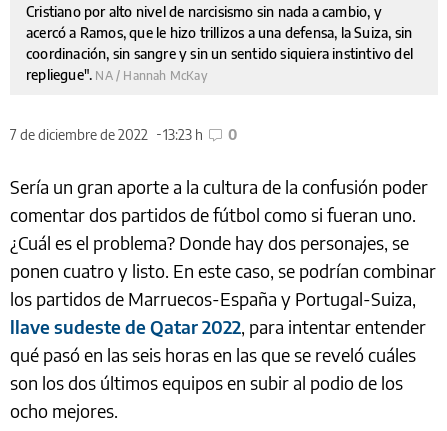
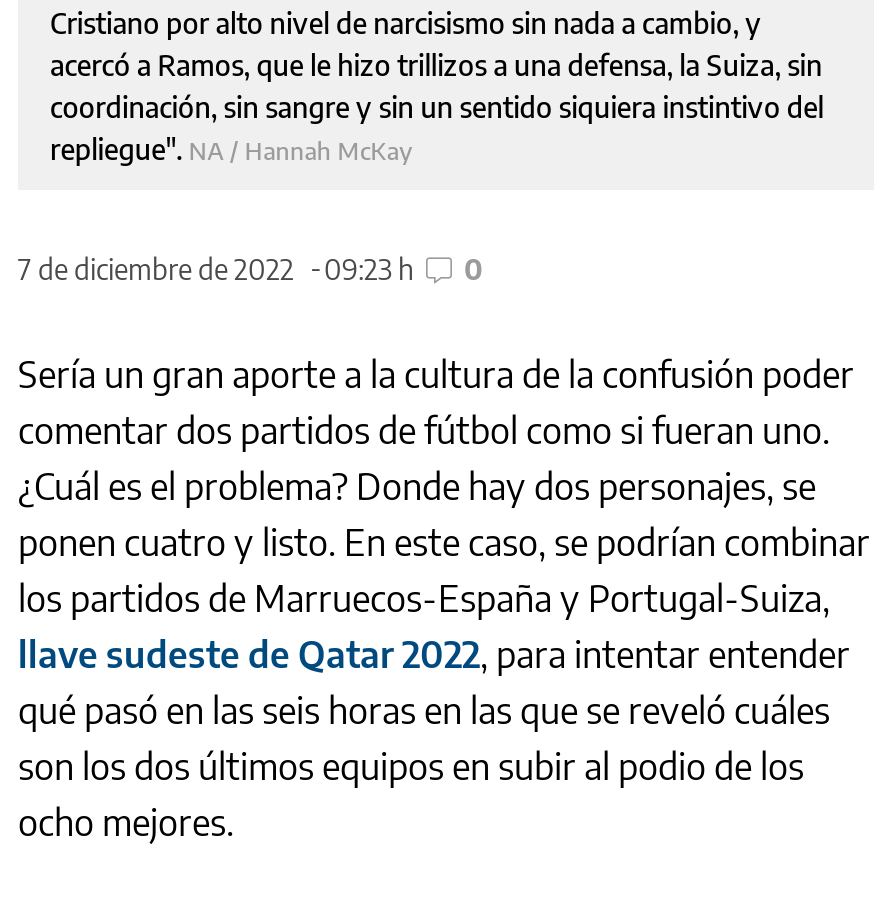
- 7 de diciembre de 2022 13:23 h 0
+ 7 de diciembre de 2022 09:23 h 0
